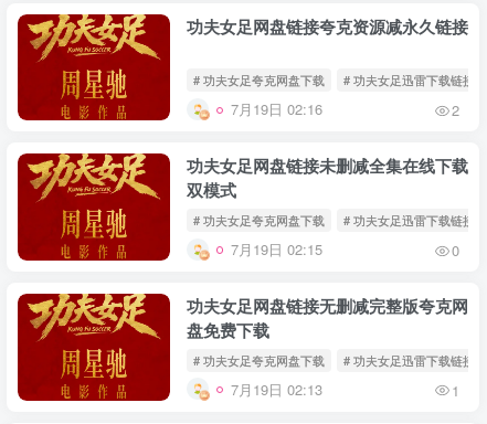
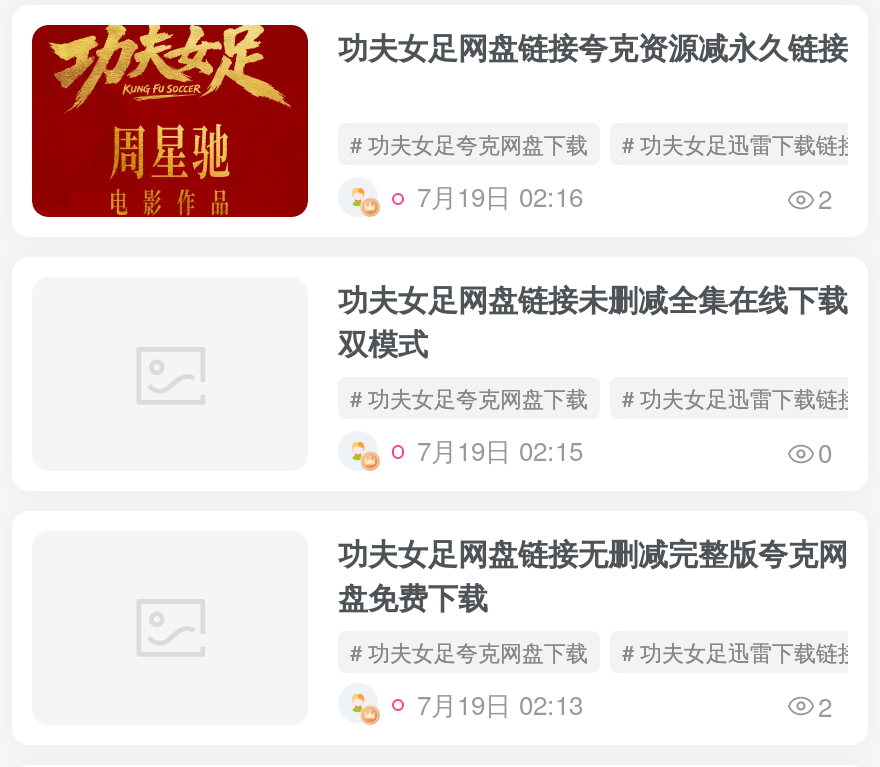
- [image]

- [image]

- 1
+ 2
